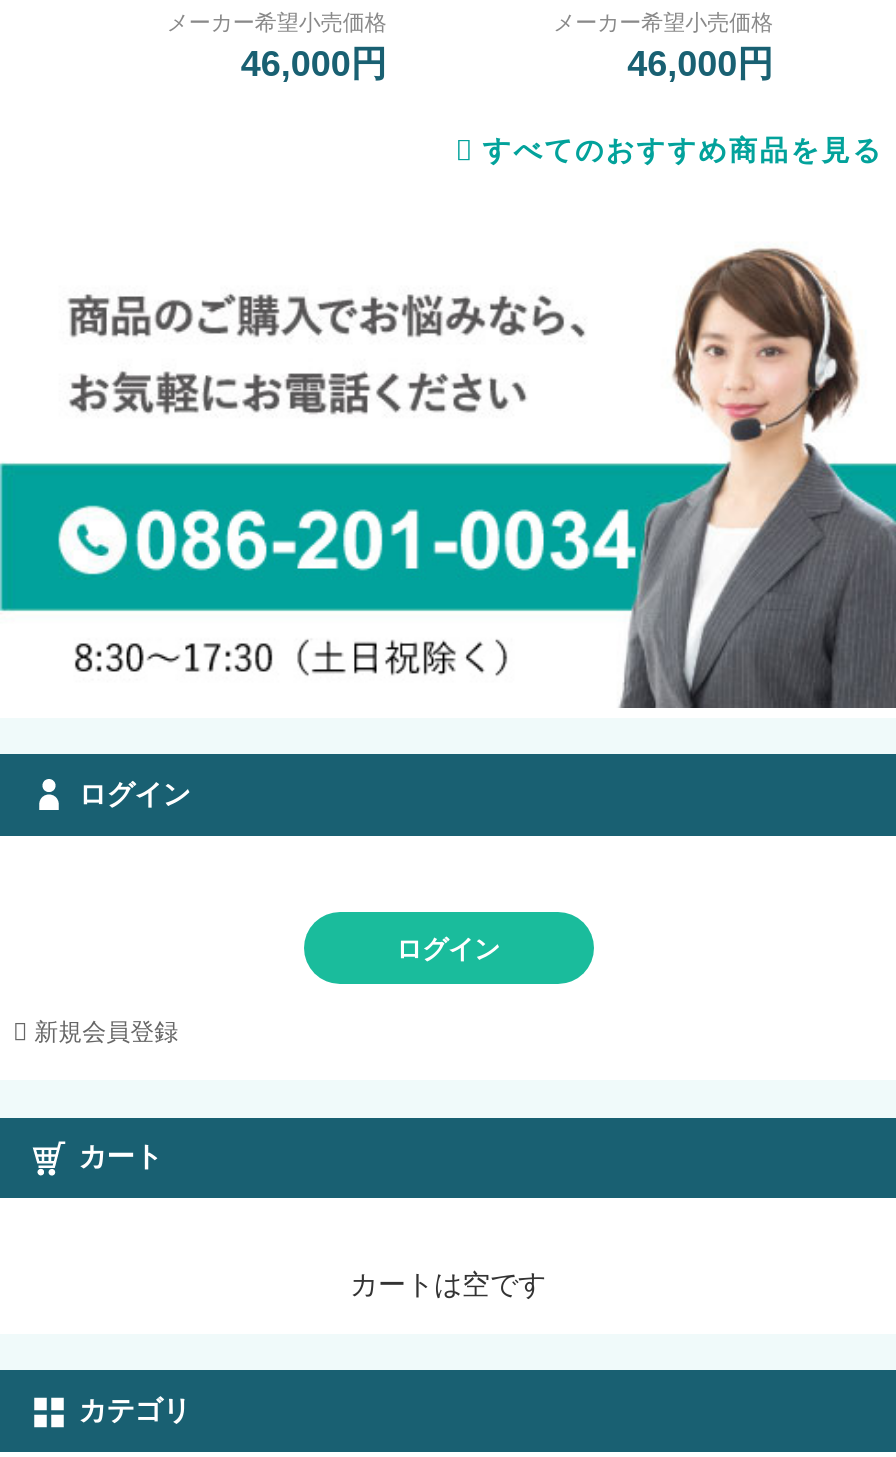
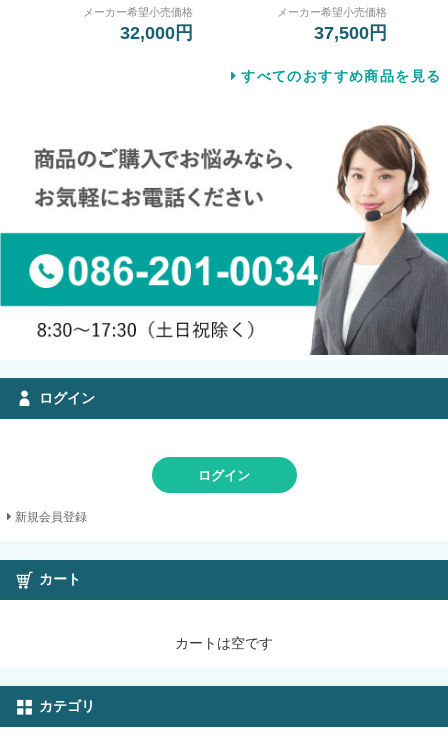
- 46,000円
+ 32,000円

- 46,000円
+ 37,500円
